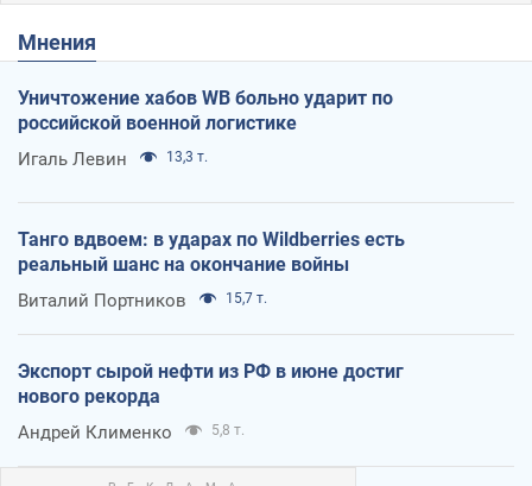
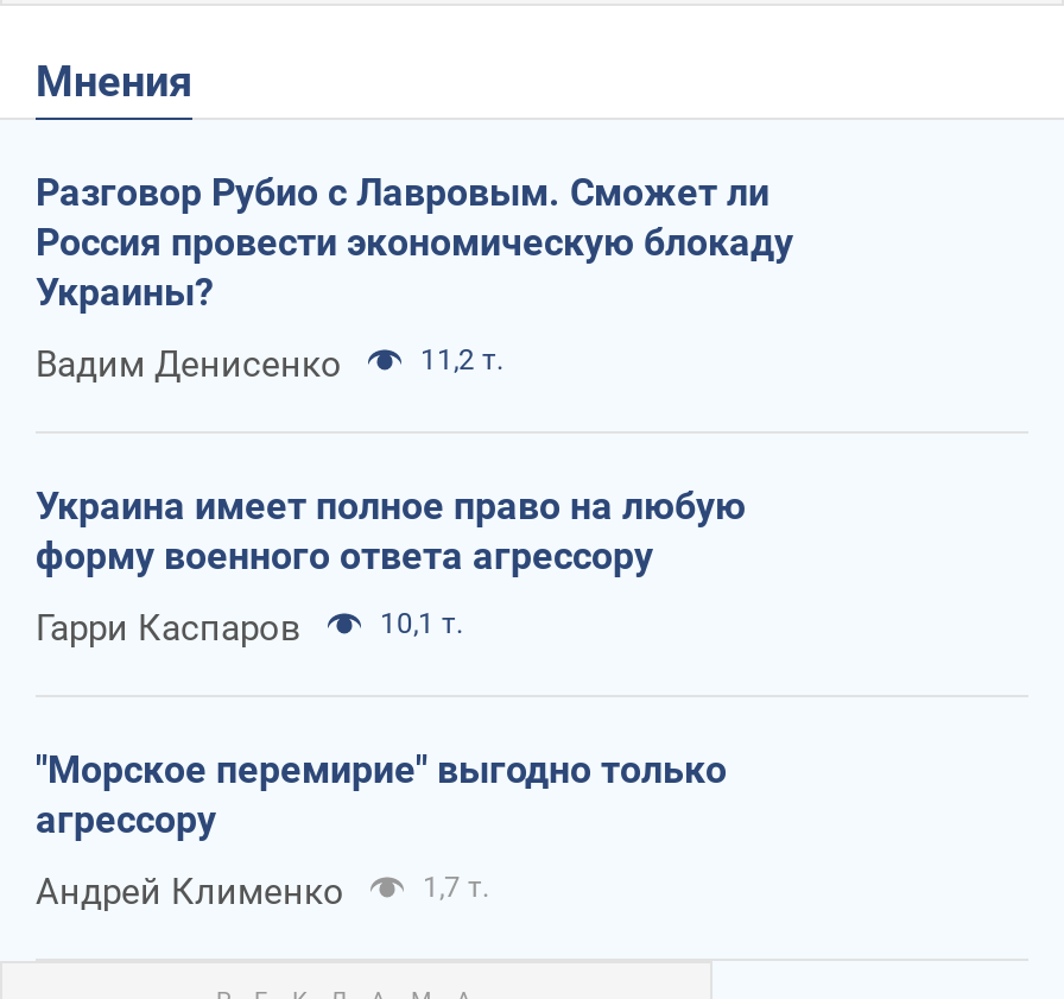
- Уничтожение хабов WB больно ударит по
- российской военной логистике
+ Разговор Рубио с Лавровым. Сможет ли
+ Россия провести экономическую блокаду
+ Украины?

- Игаль Левин
- 13,3 т.
+ Вадим Денисенко
+ 11,2 т.

- Танго вдвоем: в ударах по Wildberries есть
- реальный шанс на окончание войны
+ Украина имеет полное право на любую
+ форму военного ответа агрессору

- Виталий Портников
- 15,7 т.
+ Гарри Каспаров
+ 10,1 т.

- Экспорт сырой нефти из РФ в июне достиг
- нового рекорда
+ "Морское перемирие" выгодно только
+ агрессору

- 5,8 т.
+ 1,7 т.
